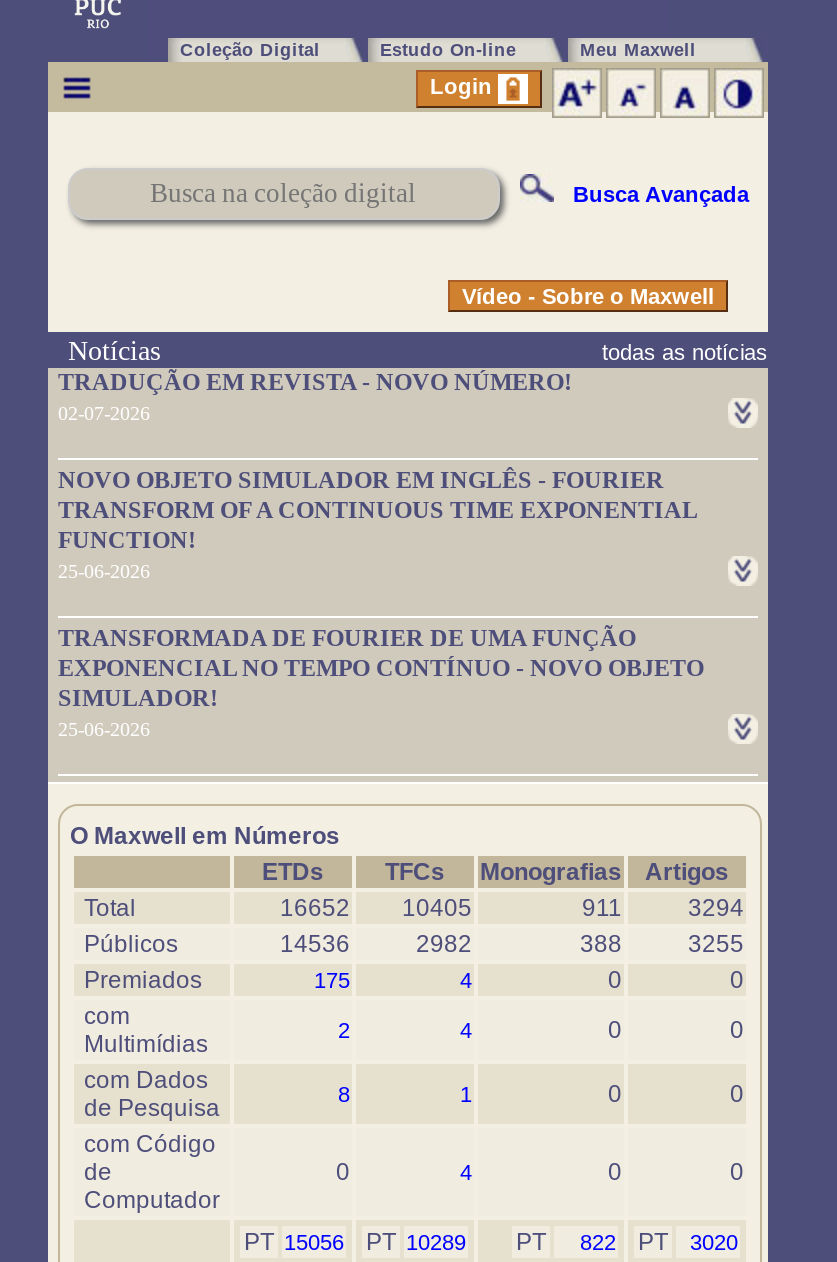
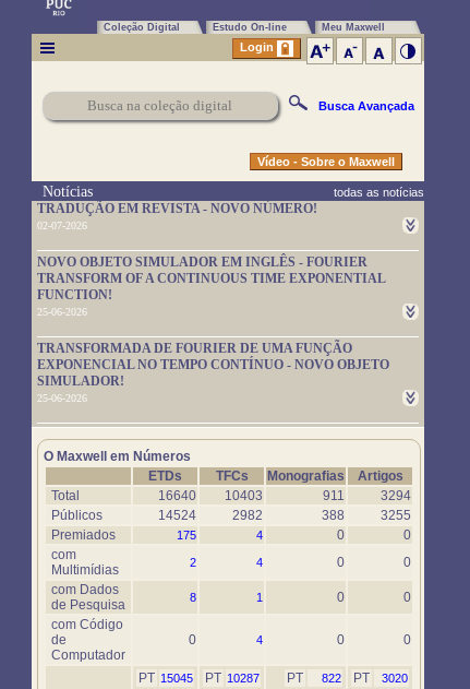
- 16652
+ 16640

- 10405
+ 10403

- 14536
+ 14524

- PT 15056
+ PT 15045

- PT 10289
+ PT 10287
